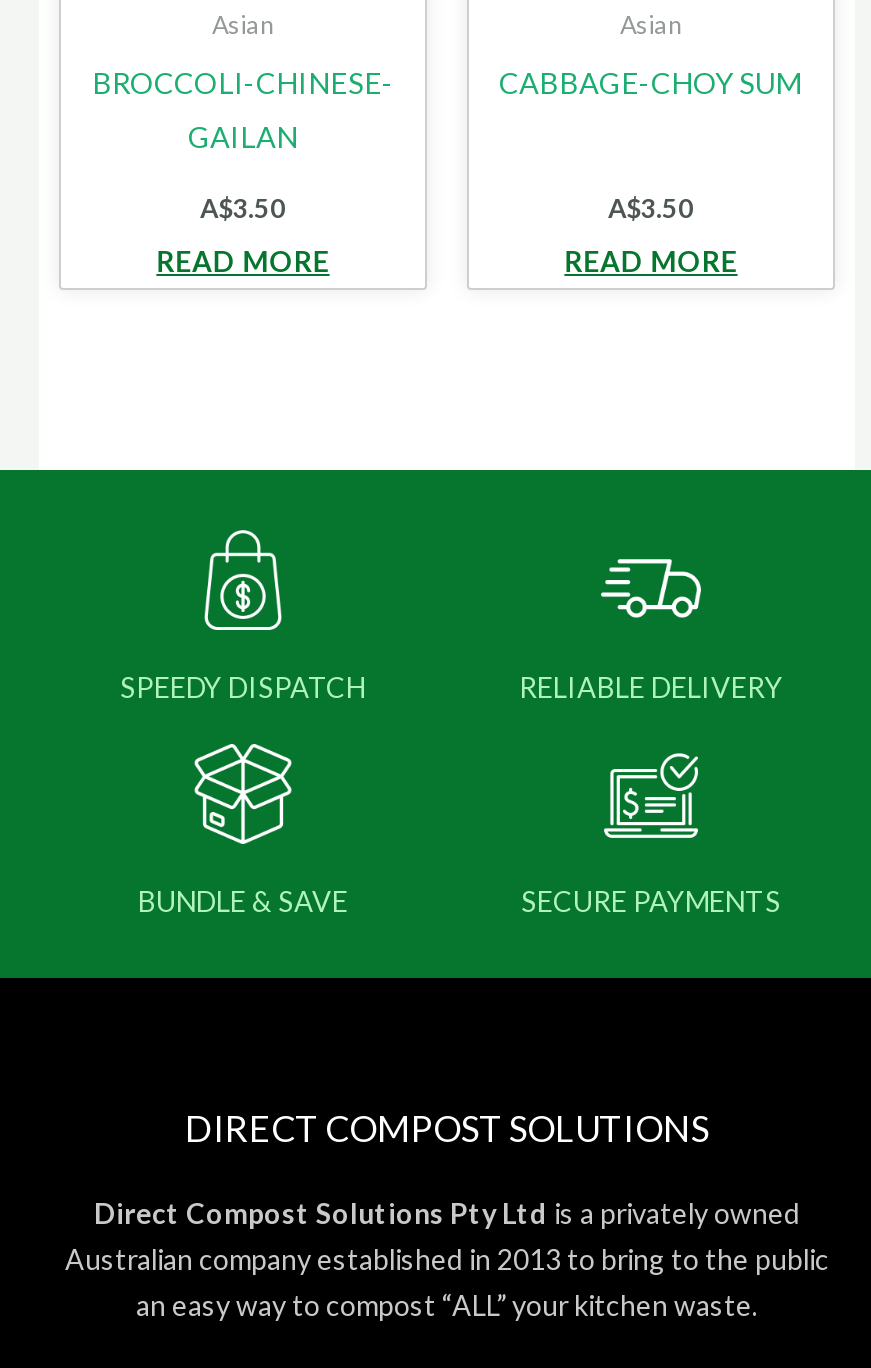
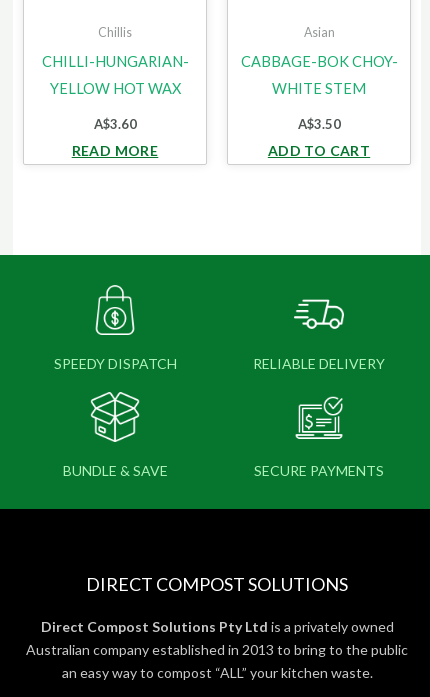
- Asian
+ Chillis

- BROCCOLI-CHINESE-
+ CHILLI-HUNGARIAN-

- CABBAGE-CHOY SUM
+ CABBAGE-BOK CHOY-
+ WHITE STEM

- GAILAN
+ YELLOW HOT WAX

- A$3.50
+ A$3.60

- READ MORE
+ ADD TO CART
